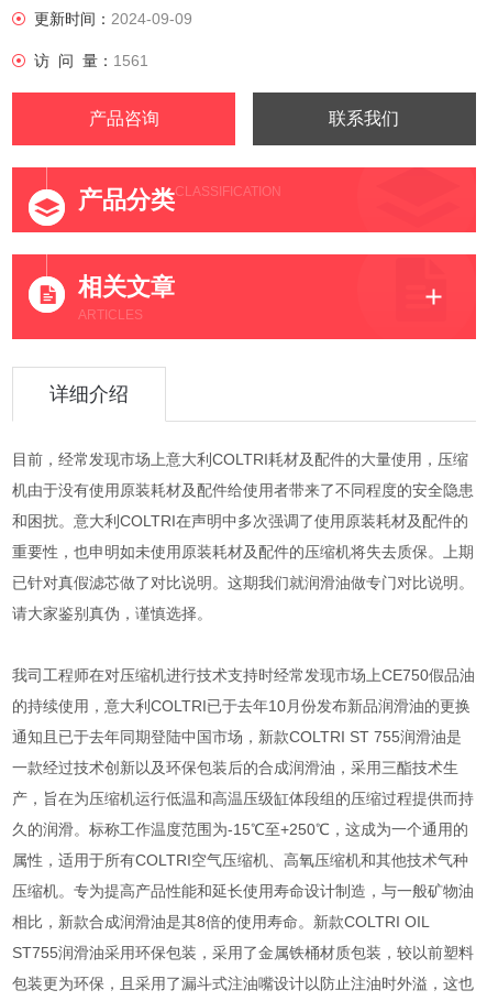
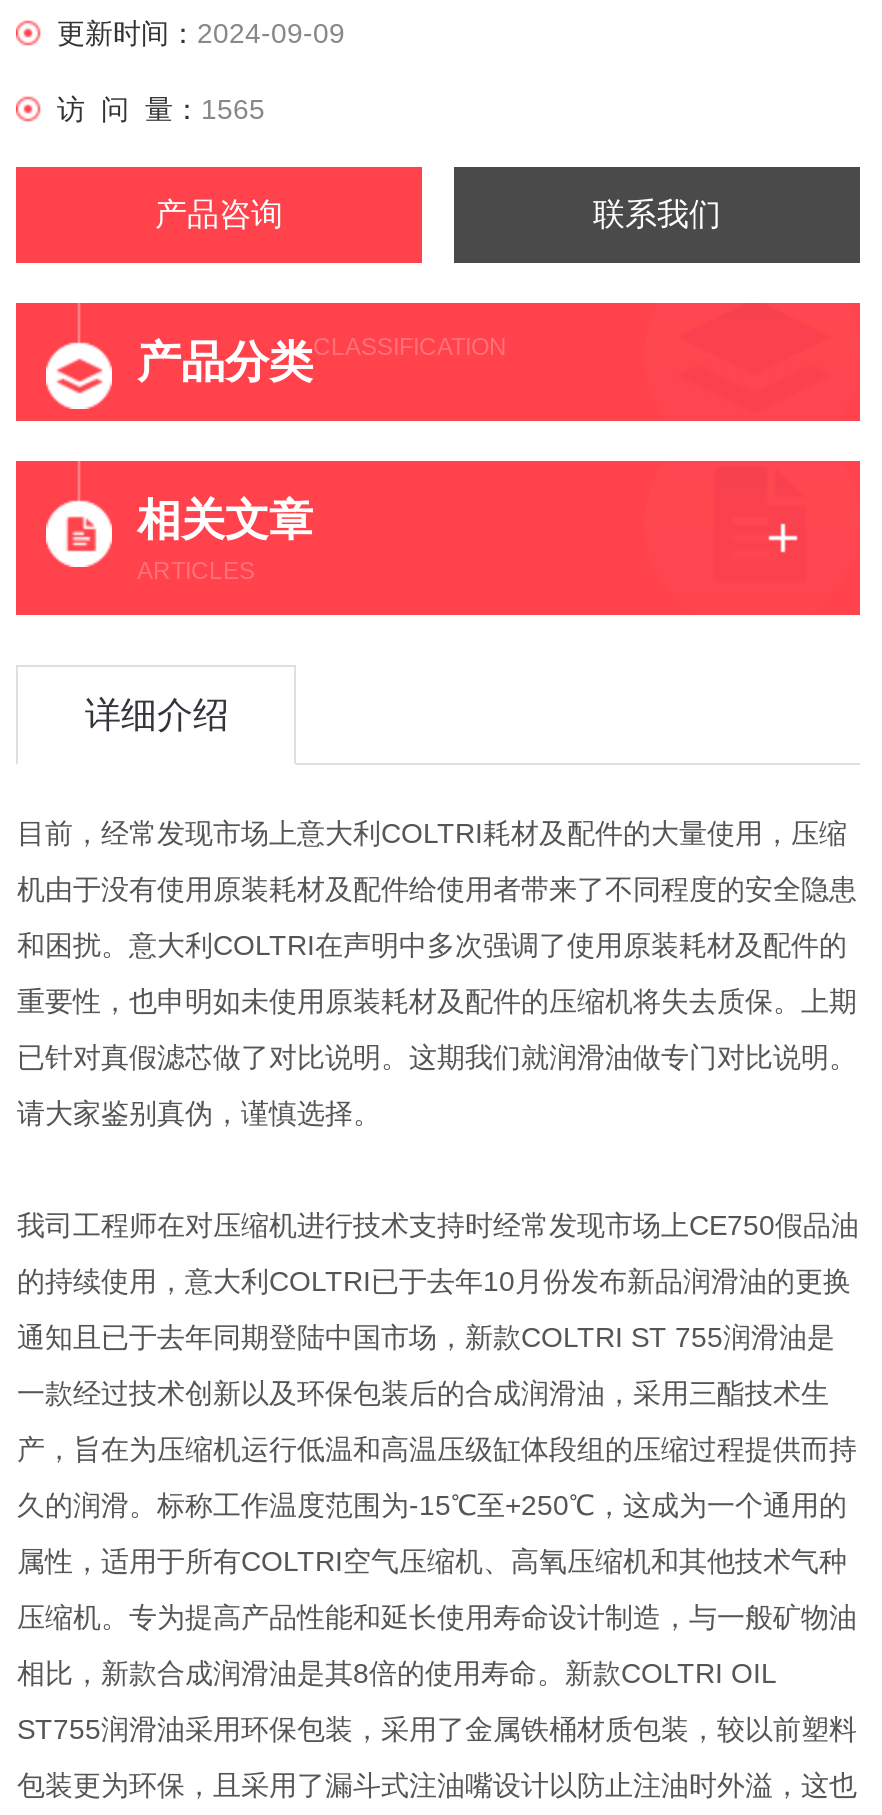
- 访 问 量：1561
+ 访 问 量：1565
